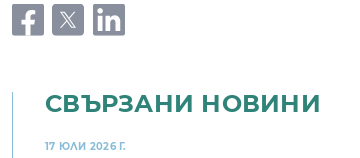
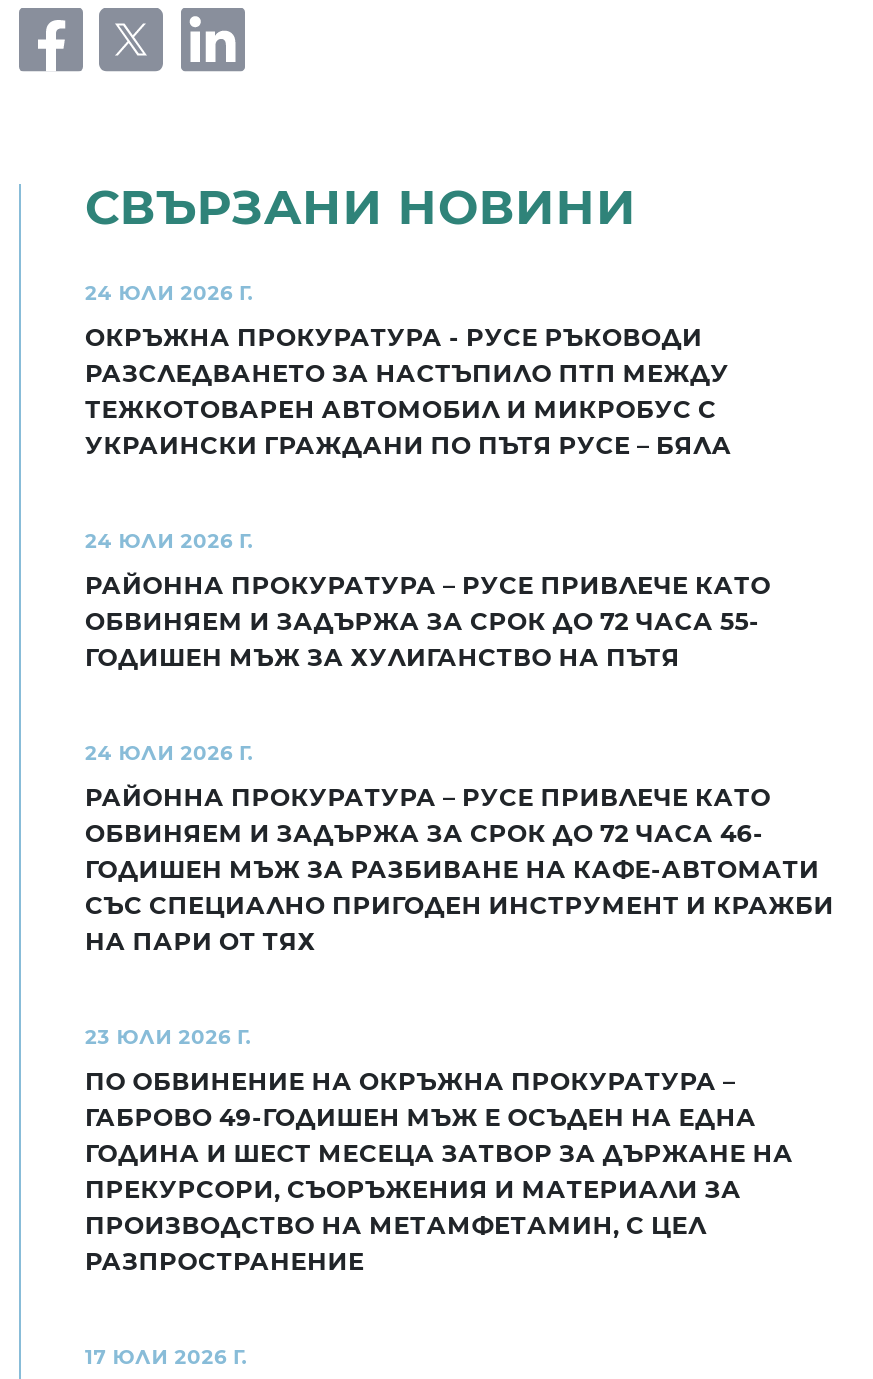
+ 24 ЮЛИ 2026 Г.
+ ОКРЪЖНА ПРОКУРАТУРА - РУСЕ РЪКОВОДИ
+ РАЗСЛЕДВАНЕТО ЗА НАСТЪПИЛО ПТП МЕЖДУ
+ ТЕЖКОТОВАРЕН АВТОМОБИЛ И МИКРОБУС С
+ УКРАИНСКИ ГРАЖДАНИ ПО ПЪТЯ РУСЕ – БЯЛА
+ 24 ЮЛИ 2026 Г.
+ РАЙОННА ПРОКУРАТУРА – РУСЕ ПРИВЛЕЧЕ КАТО
+ ОБВИНЯЕМ И ЗАДЪРЖА ЗА СРОК ДО 72 ЧАСА 55-
+ ГОДИШЕН МЪЖ ЗА ХУЛИГАНСТВО НА ПЪТЯ
+ 24 ЮЛИ 2026 Г.
+ РАЙОННА ПРОКУРАТУРА – РУСЕ ПРИВЛЕЧЕ КАТО
+ ОБВИНЯЕМ И ЗАДЪРЖА ЗА СРОК ДО 72 ЧАСА 46-
+ ГОДИШЕН МЪЖ ЗА РАЗБИВАНЕ НА КАФЕ-АВТОМАТИ
+ СЪС СПЕЦИАЛНО ПРИГОДЕН ИНСТРУМЕНТ И КРАЖБИ
+ НА ПАРИ ОТ ТЯХ
+ 23 ЮЛИ 2026 Г.
+ ПО ОБВИНЕНИЕ НА ОКРЪЖНА ПРОКУРАТУРА –
+ ГАБРОВО 49-ГОДИШЕН МЪЖ Е ОСЪДЕН НА ЕДНА
+ ГОДИНА И ШЕСТ МЕСЕЦА ЗАТВОР ЗА ДЪРЖАНЕ НА
+ ПРЕКУРСОРИ, СЪОРЪЖЕНИЯ И МАТЕРИАЛИ ЗА
+ ПРОИЗВОДСТВО НА МЕТАМФЕТАМИН, С ЦЕЛ
+ РАЗПРОСТРАНЕНИЕ
